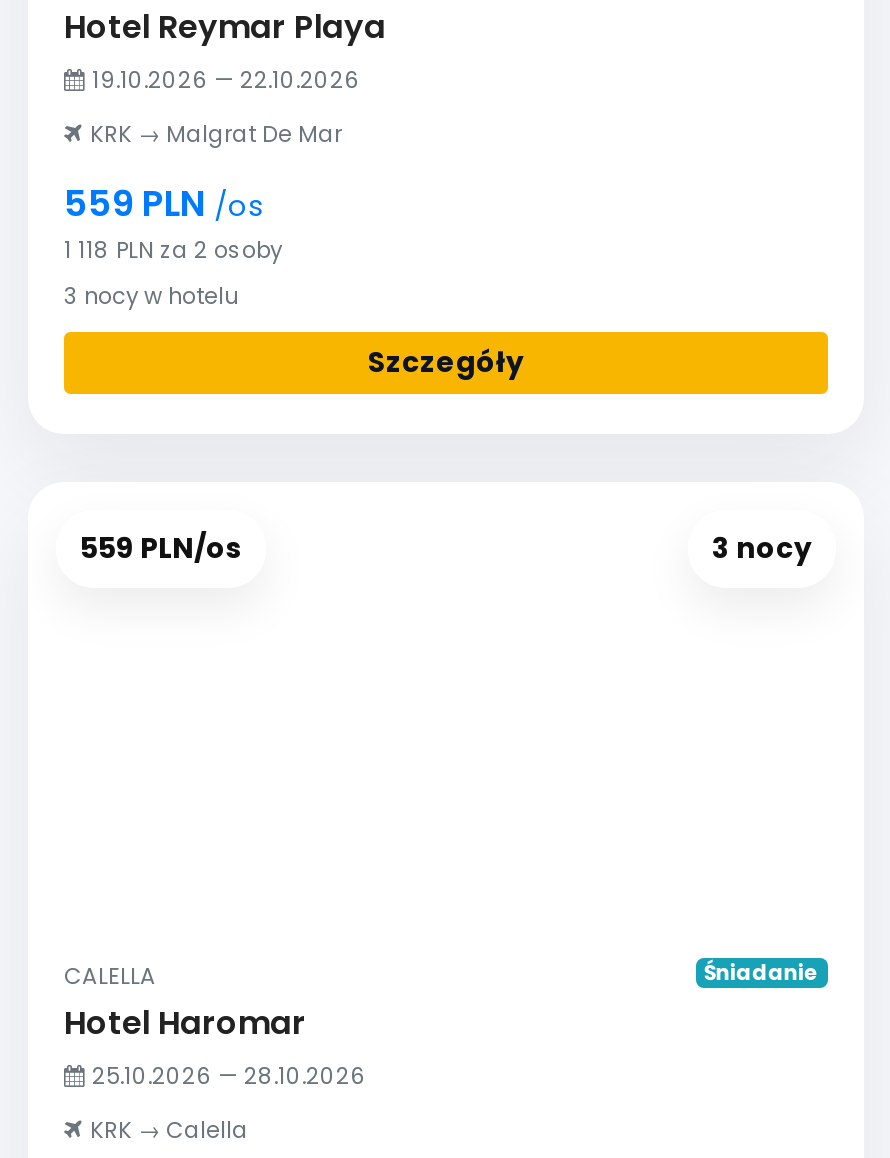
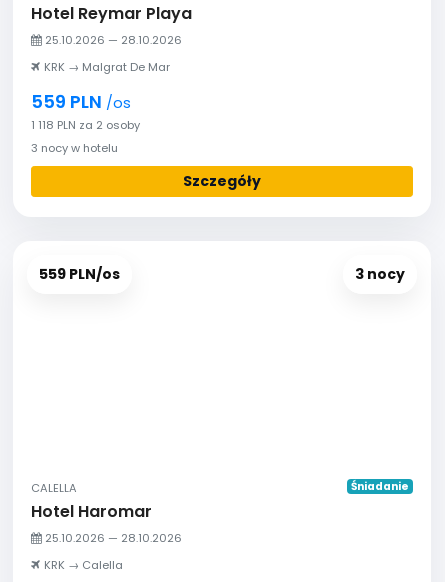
- 19.10.2026 — 22.10.2026
+ 25.10.2026 — 28.10.2026
